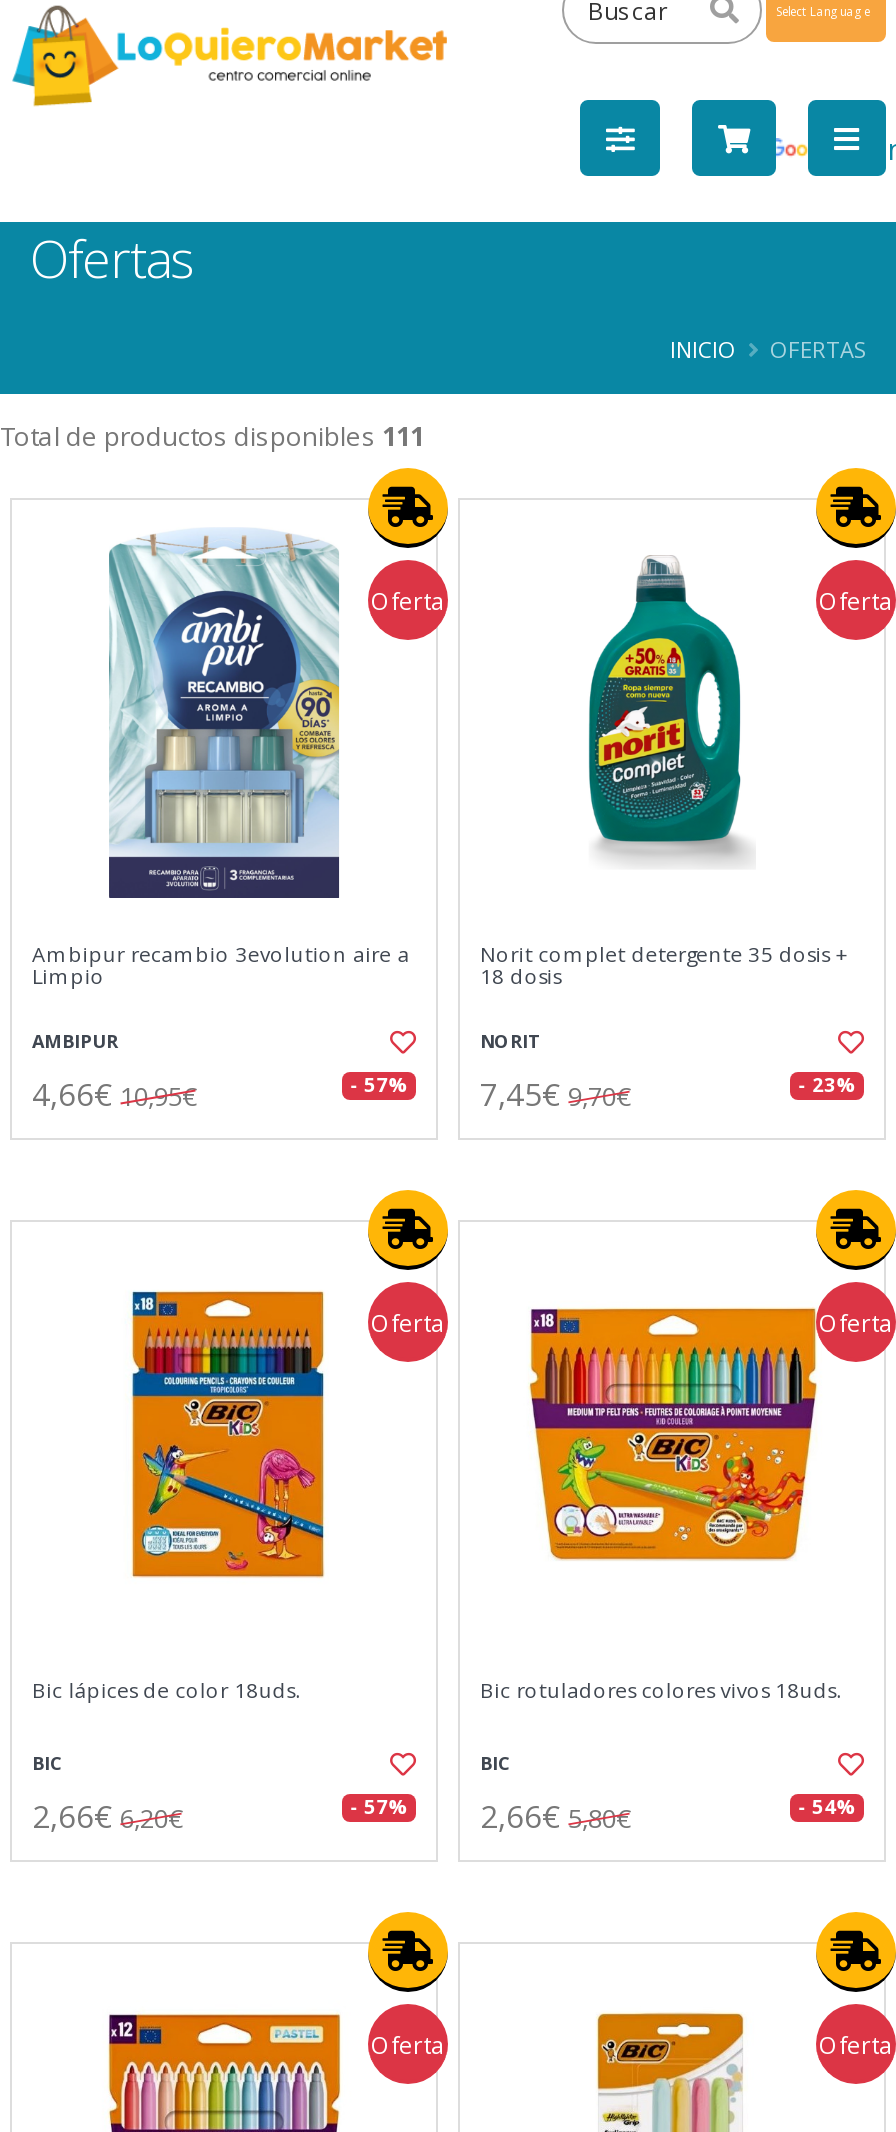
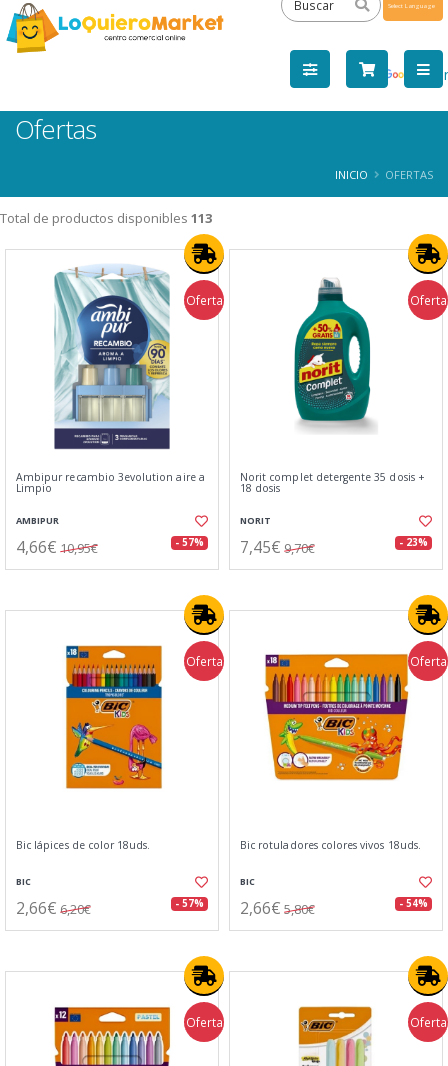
- Total de productos disponibles 111
+ Total de productos disponibles 113
